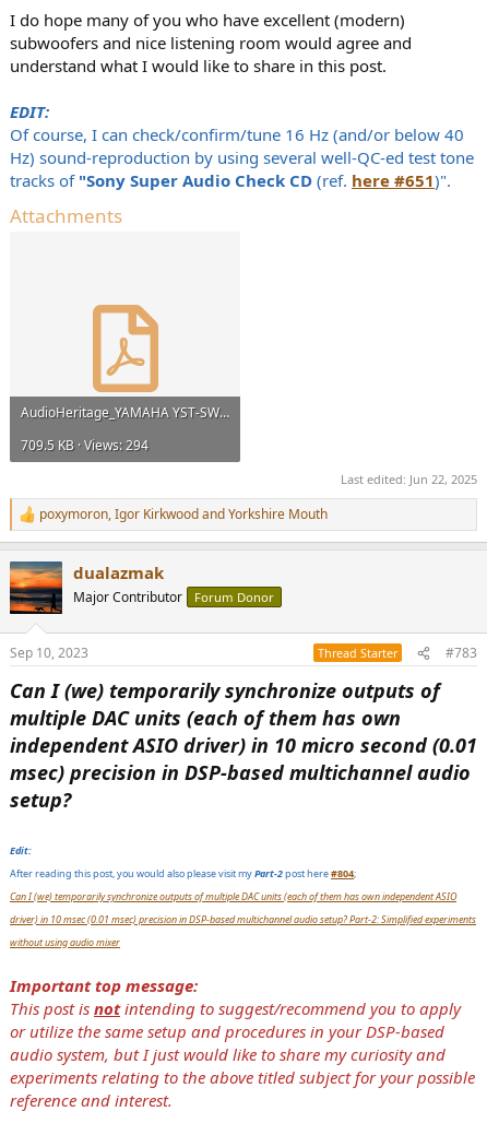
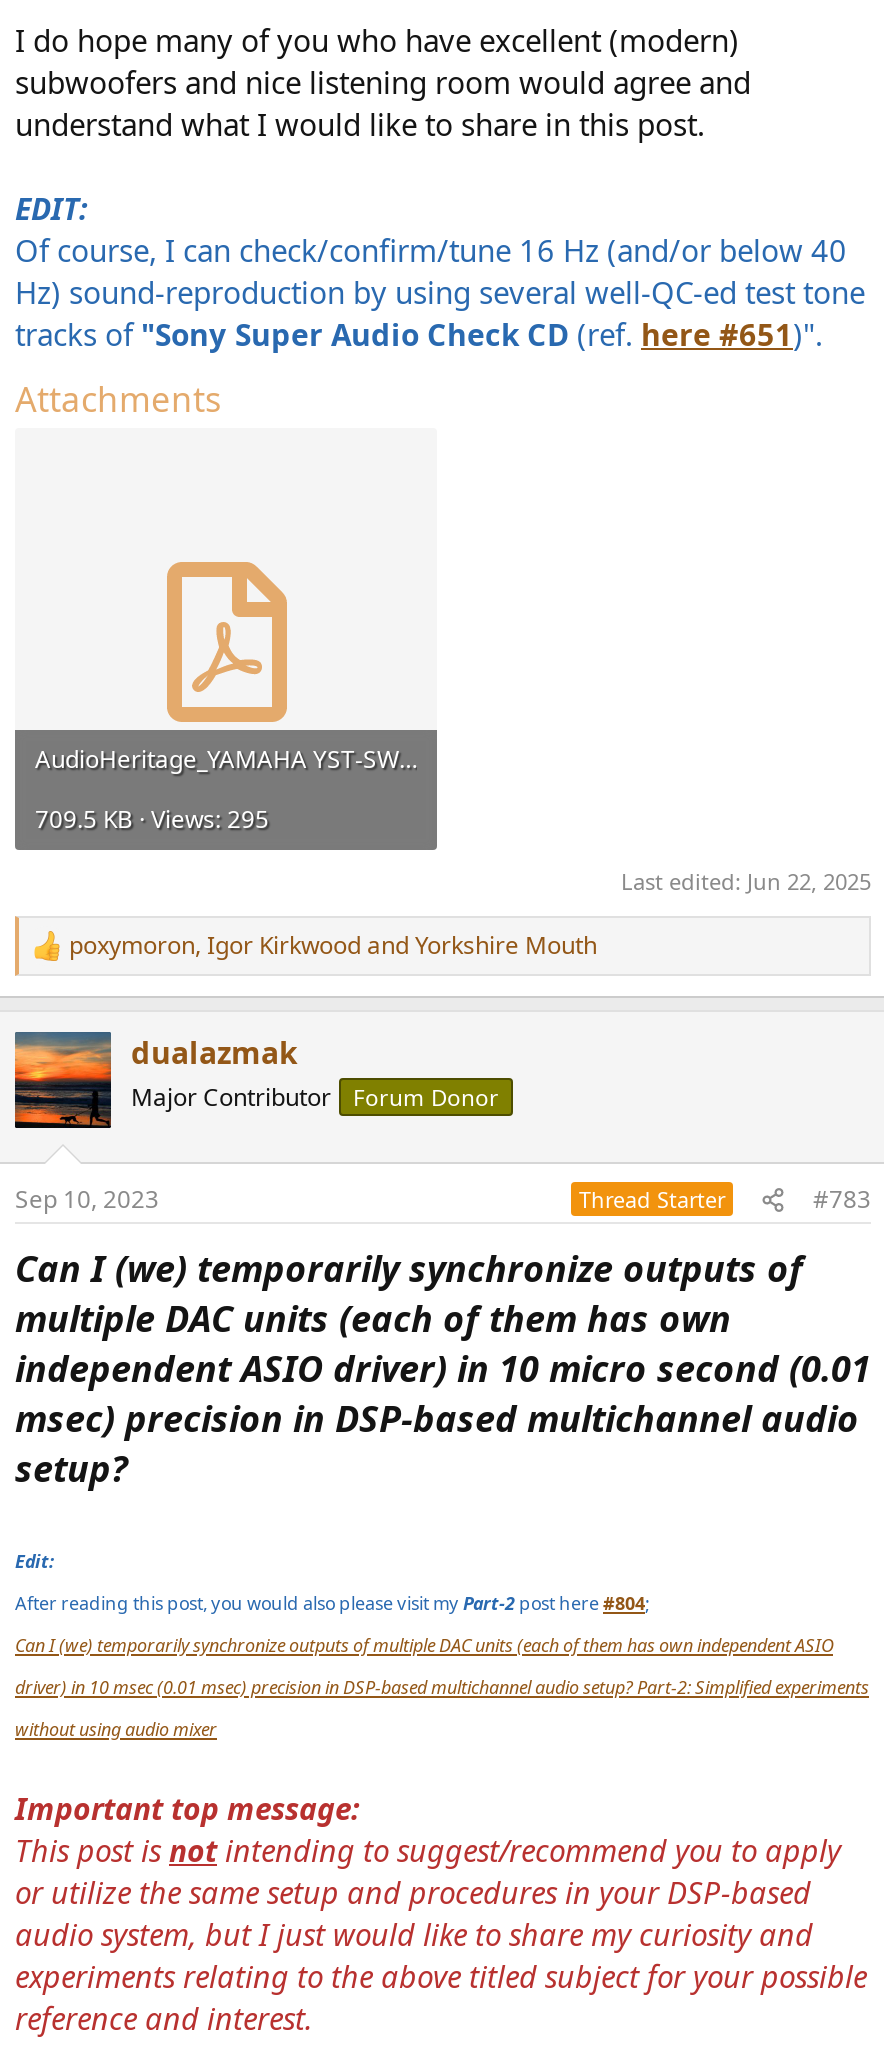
- 709.5 KB · Views: 294
+ 709.5 KB · Views: 295
